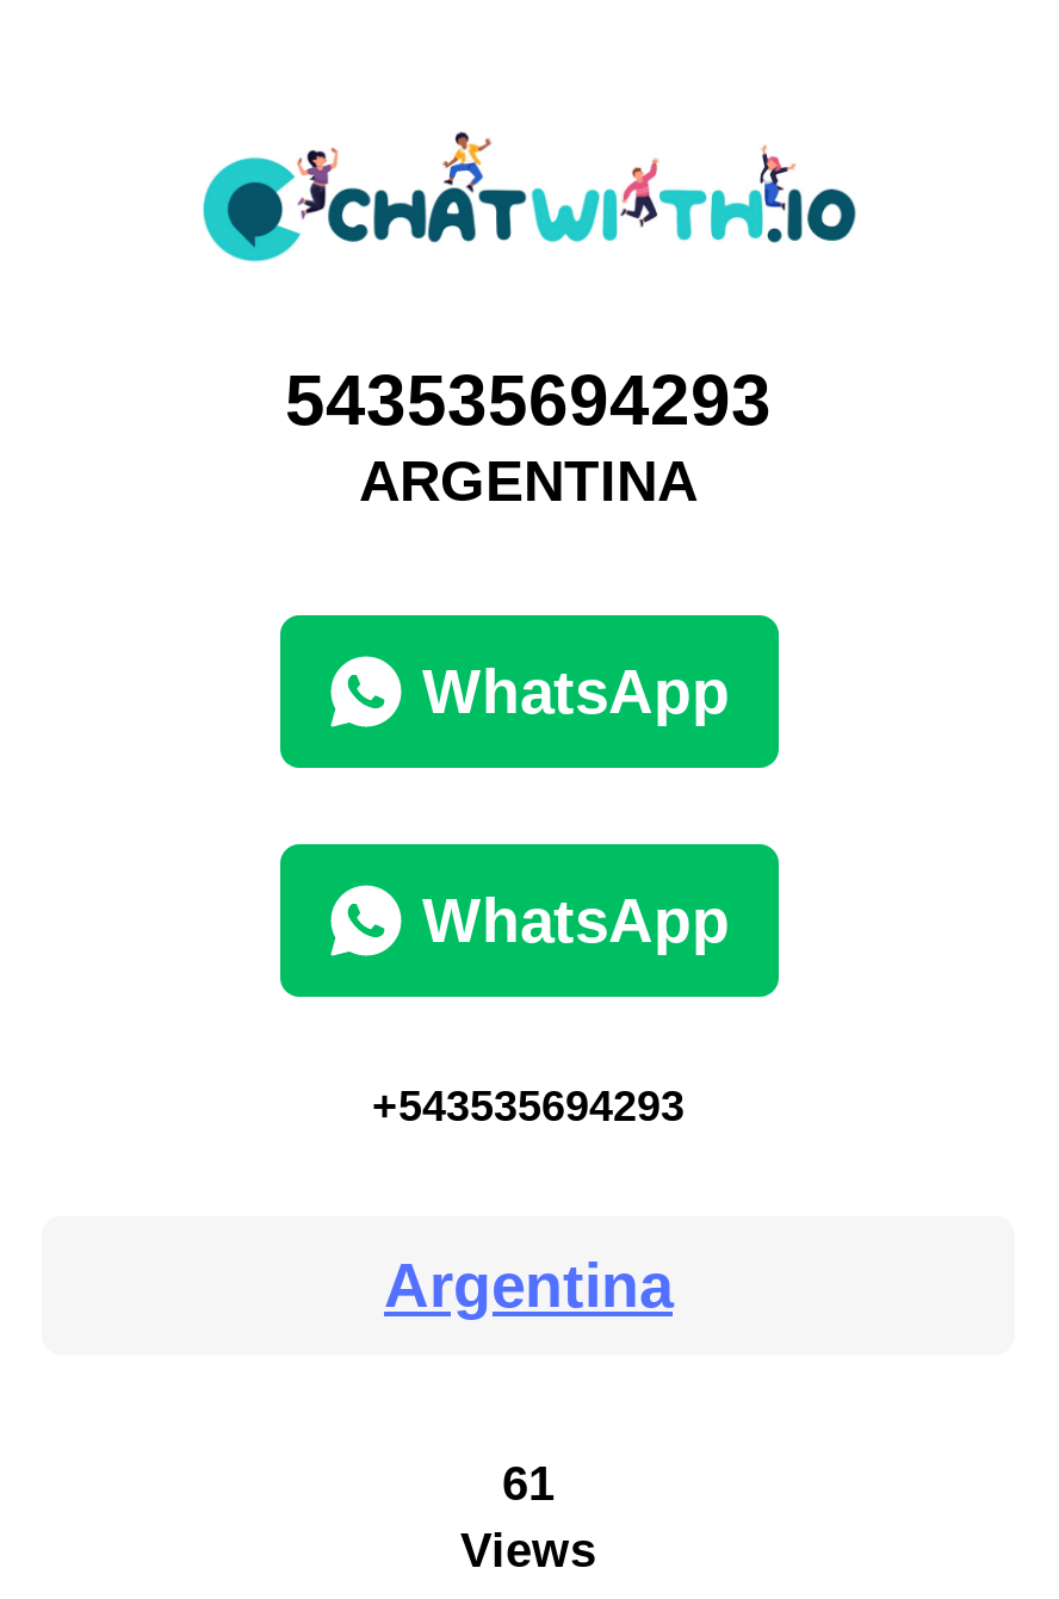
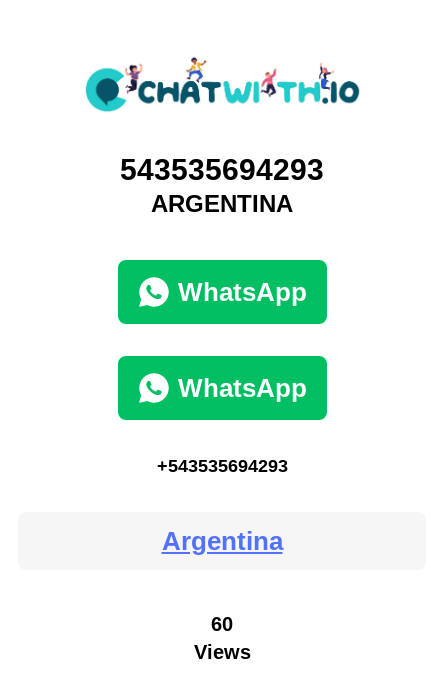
- 61
+ 60
